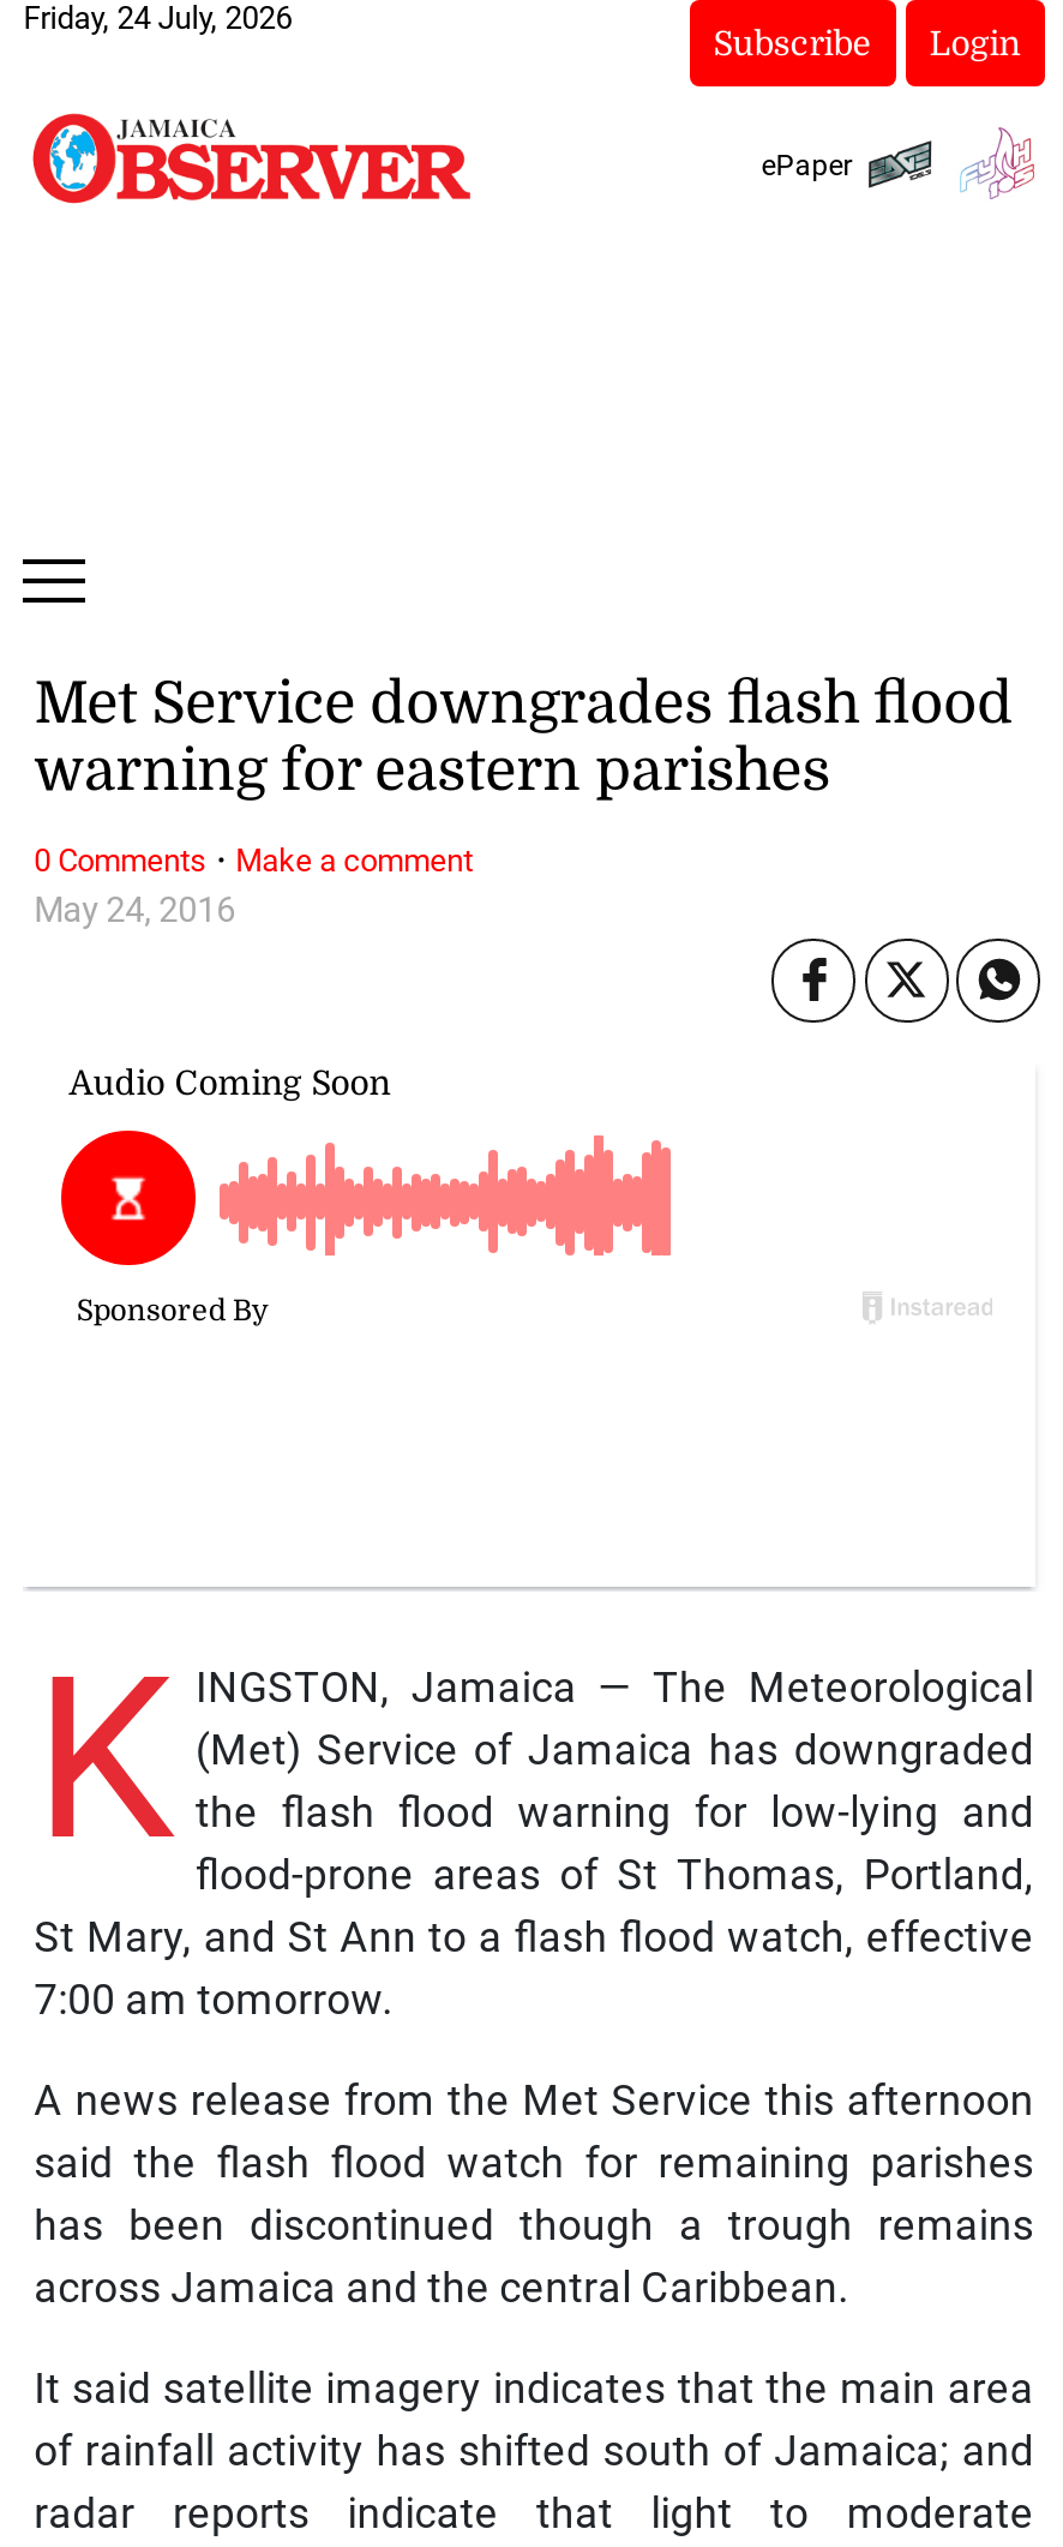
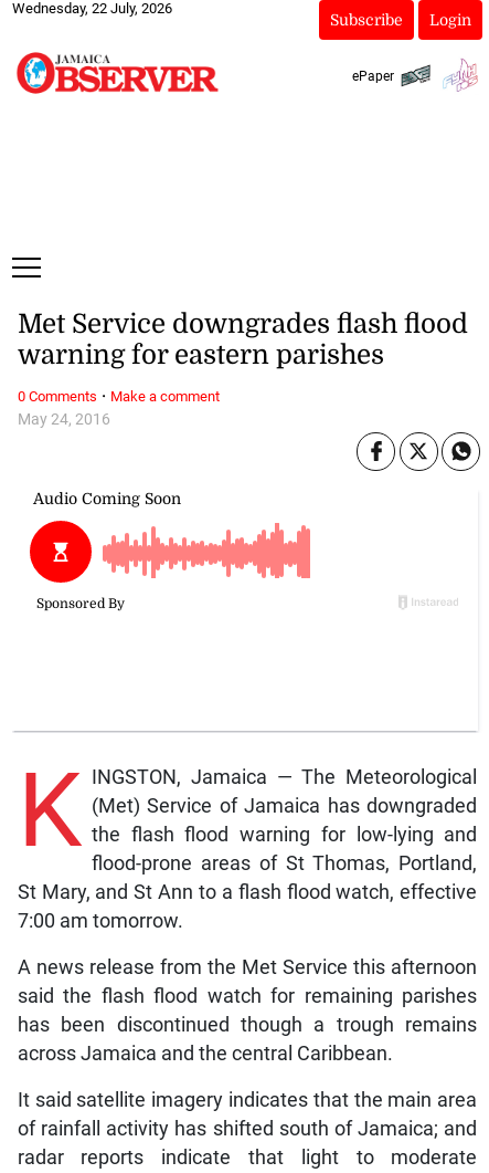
- Friday, 24 July, 2026
+ Wednesday, 22 July, 2026
